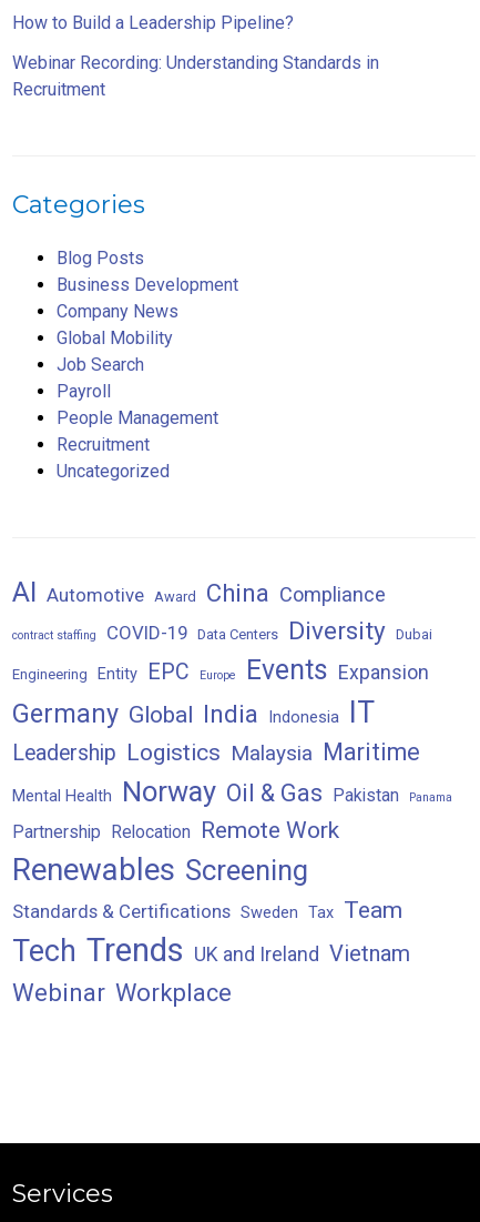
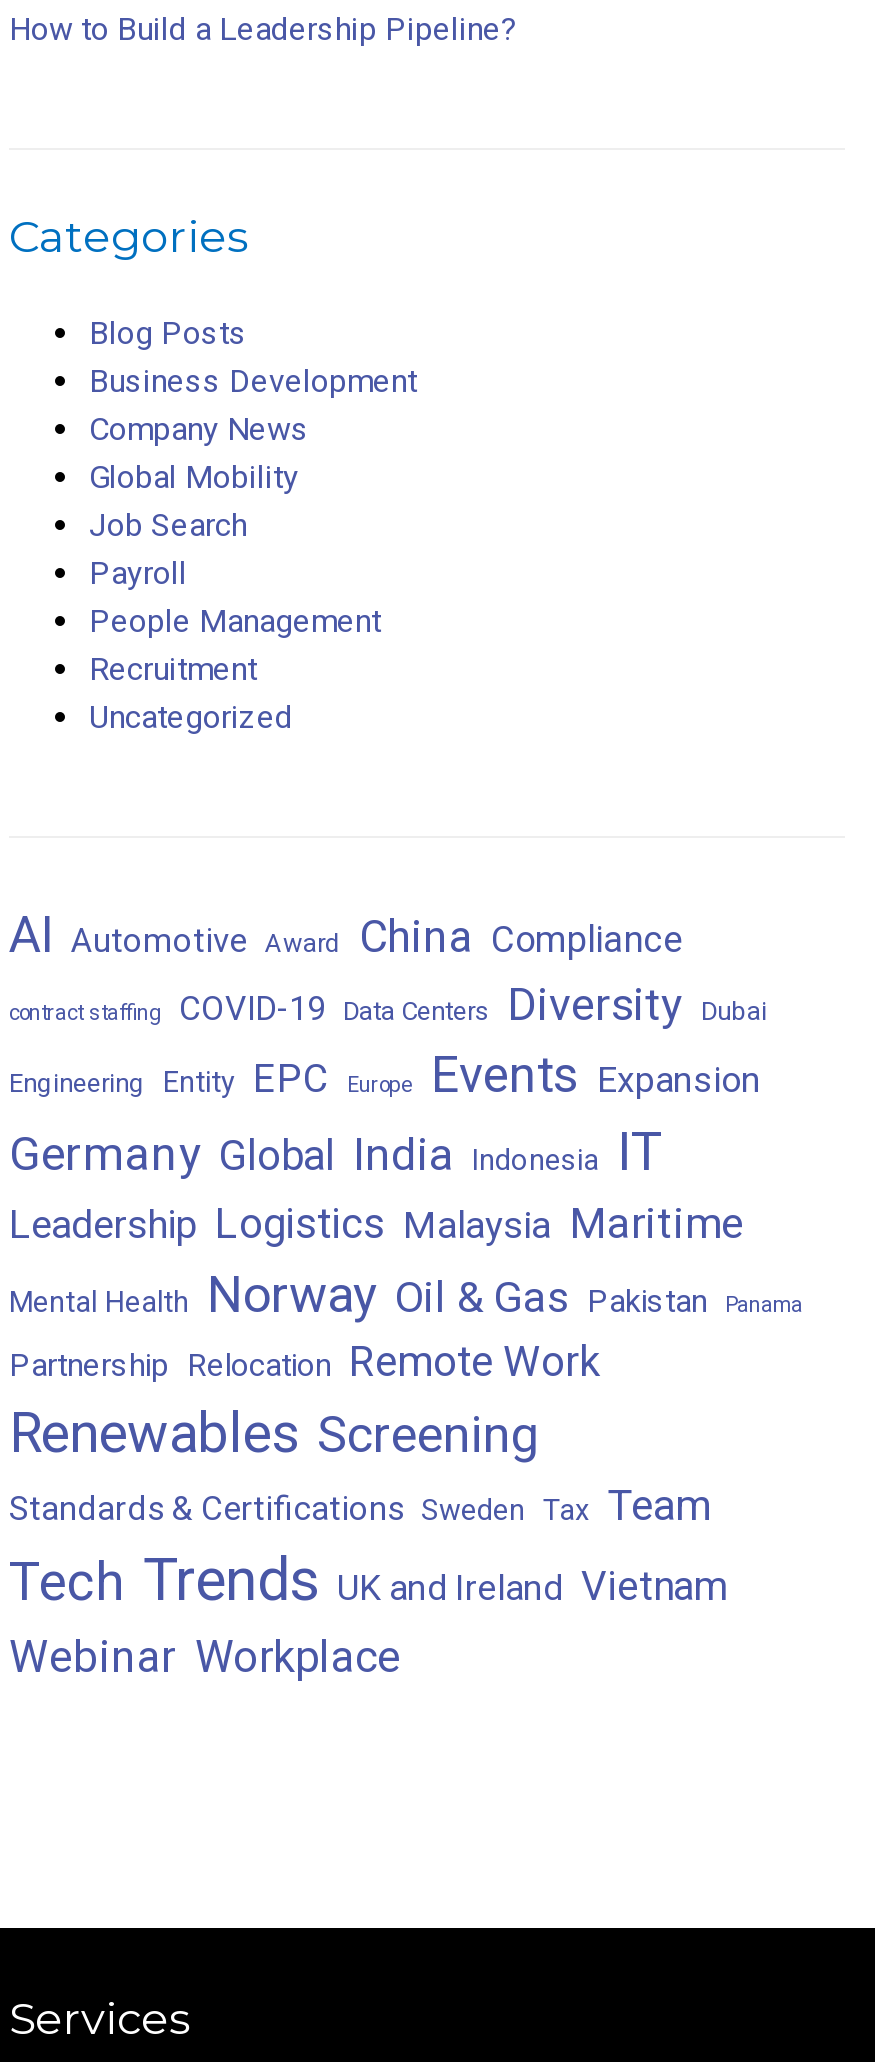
- Webinar Recording: Understanding Standards in
- Recruitment
